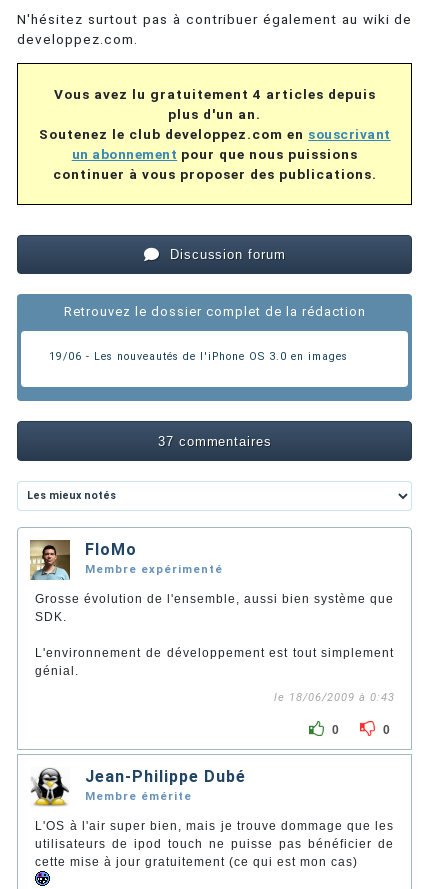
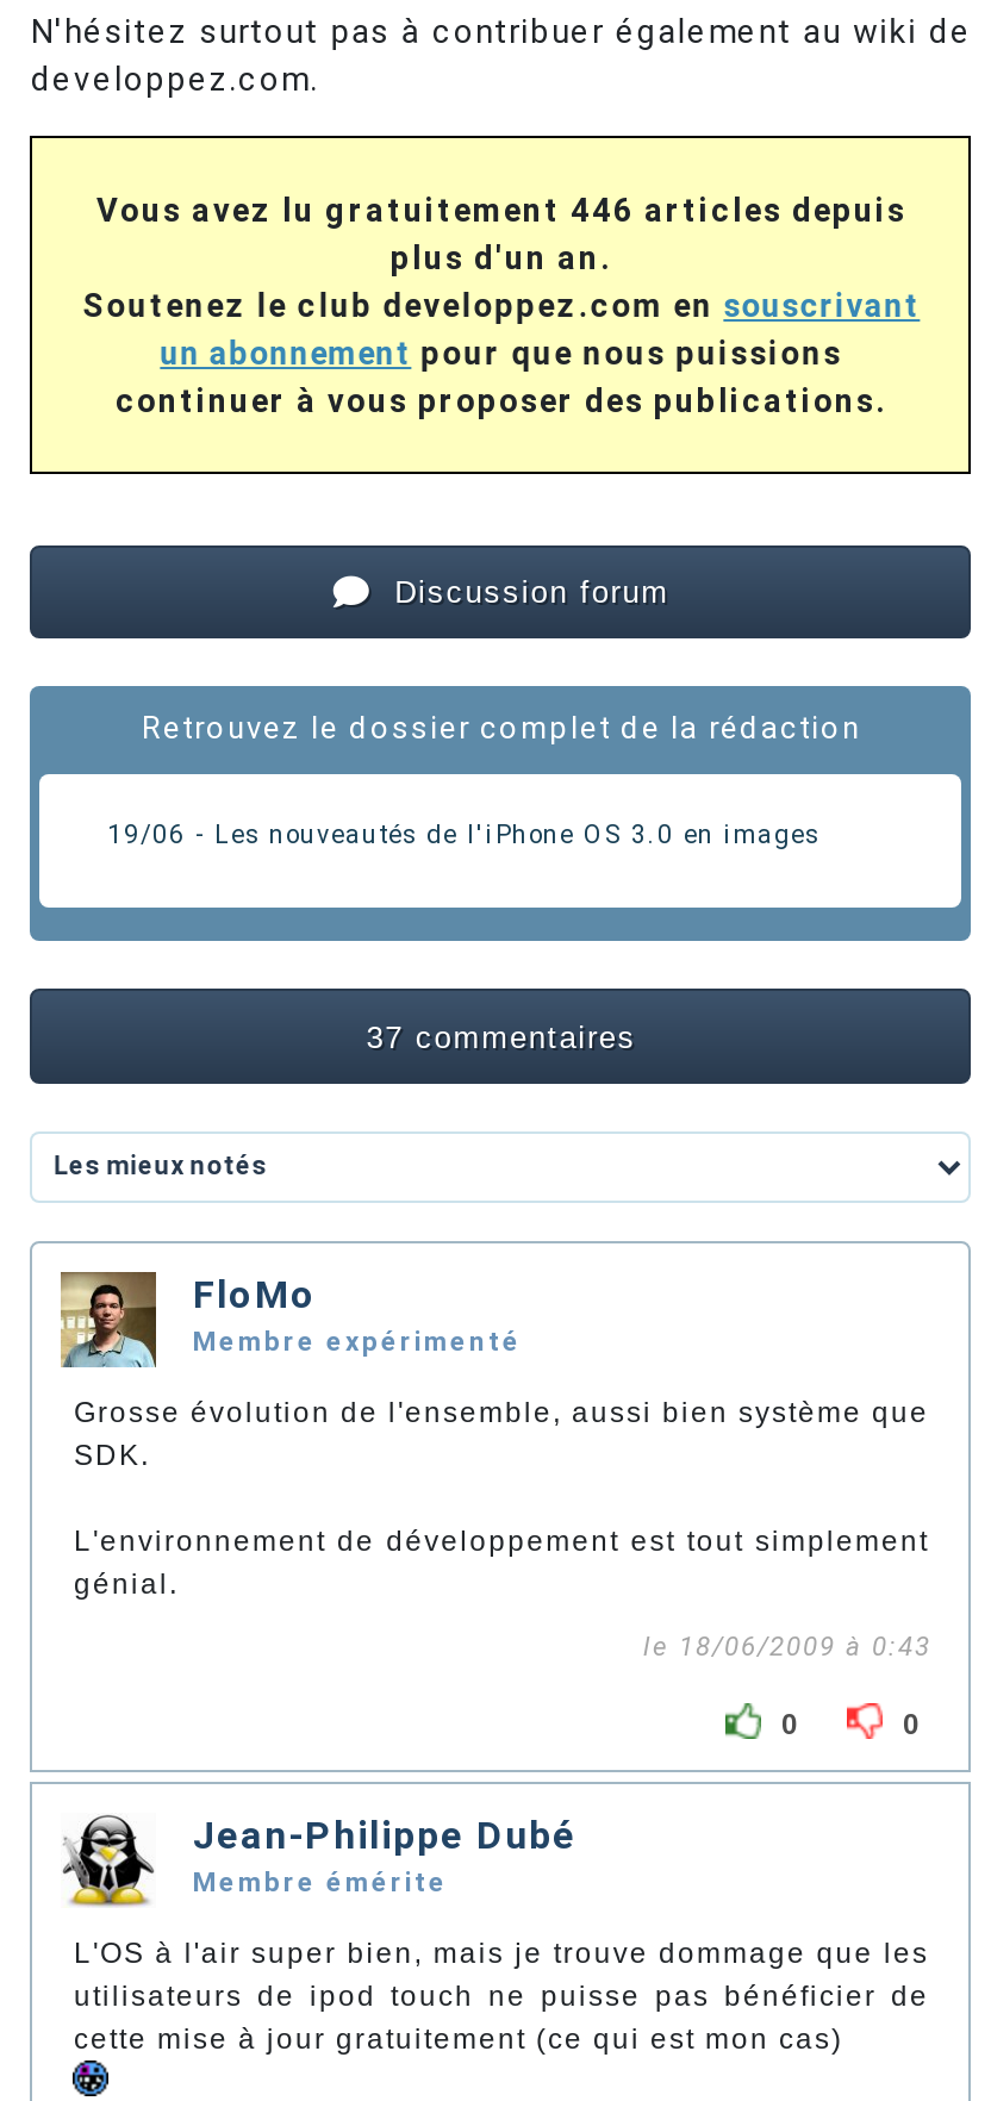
- Vous avez lu gratuitement 4 articles depuis
+ Vous avez lu gratuitement 446 articles depuis
